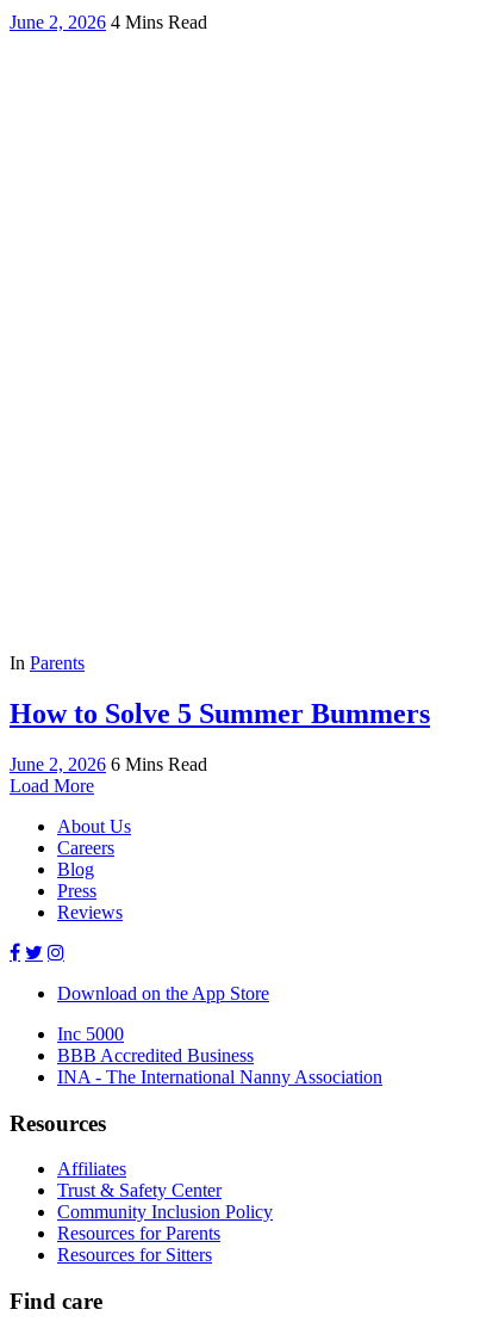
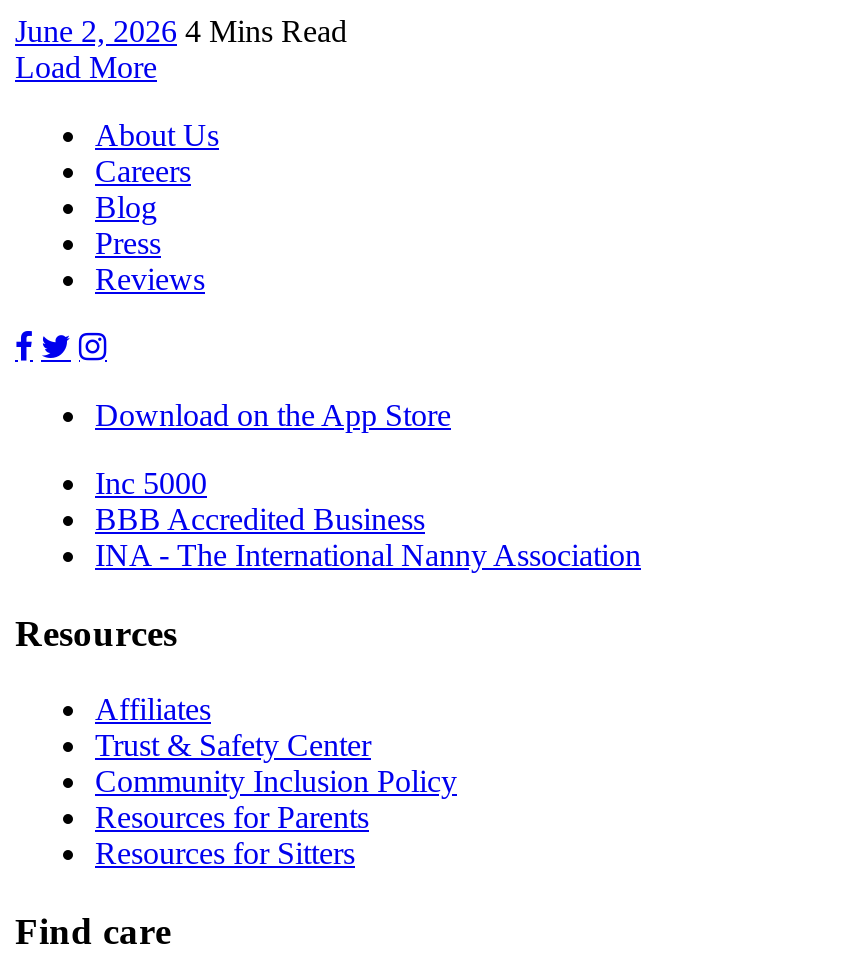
- In Parents
- How to Solve 5 Summer Bummers
- June 2, 2026 6 Mins Read
